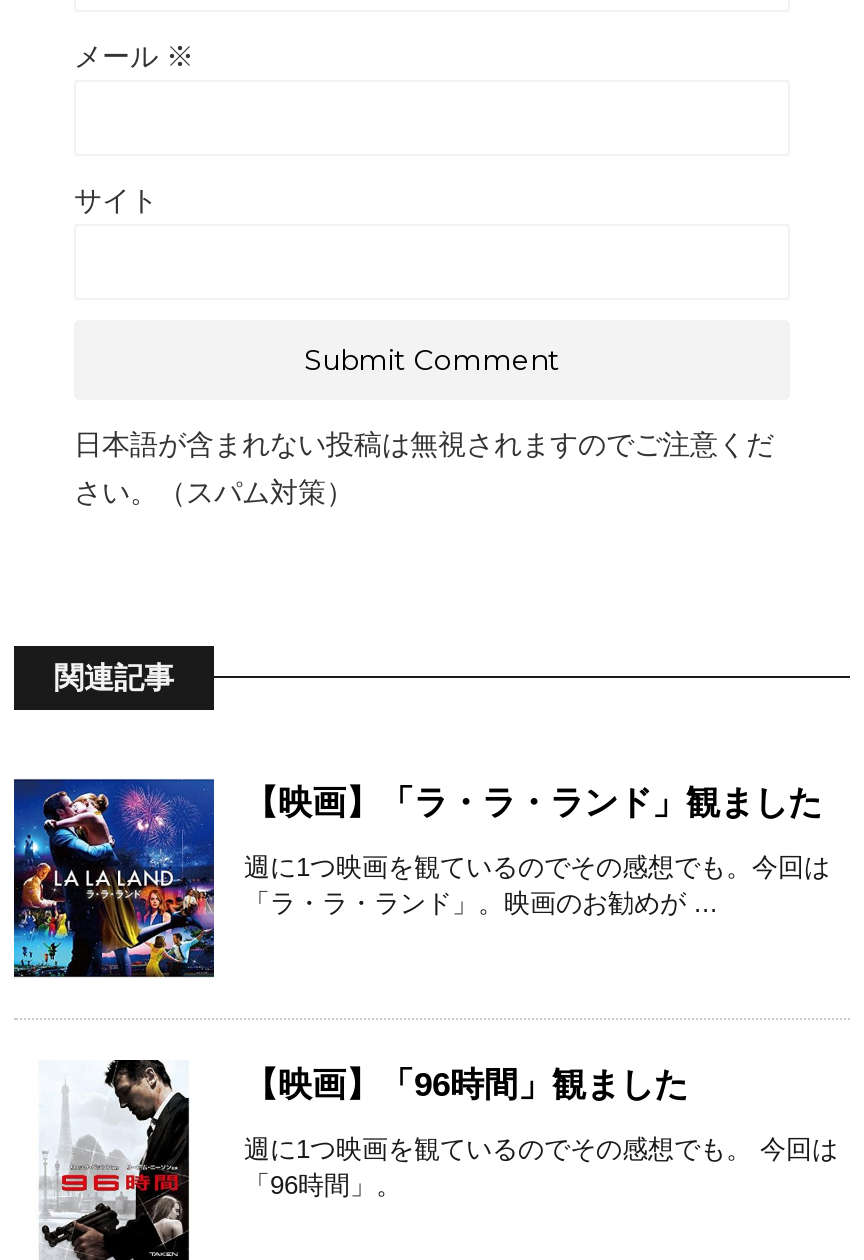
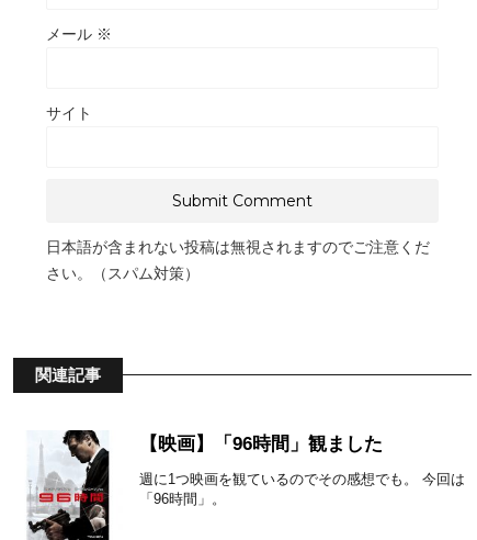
- [image]
- 【映画】「ラ・ラ・ランド」観ました
- 週に1つ映画を観ているのでその感想でも。今回は
- 「ラ・ラ・ランド」。映画のお勧めが ...
